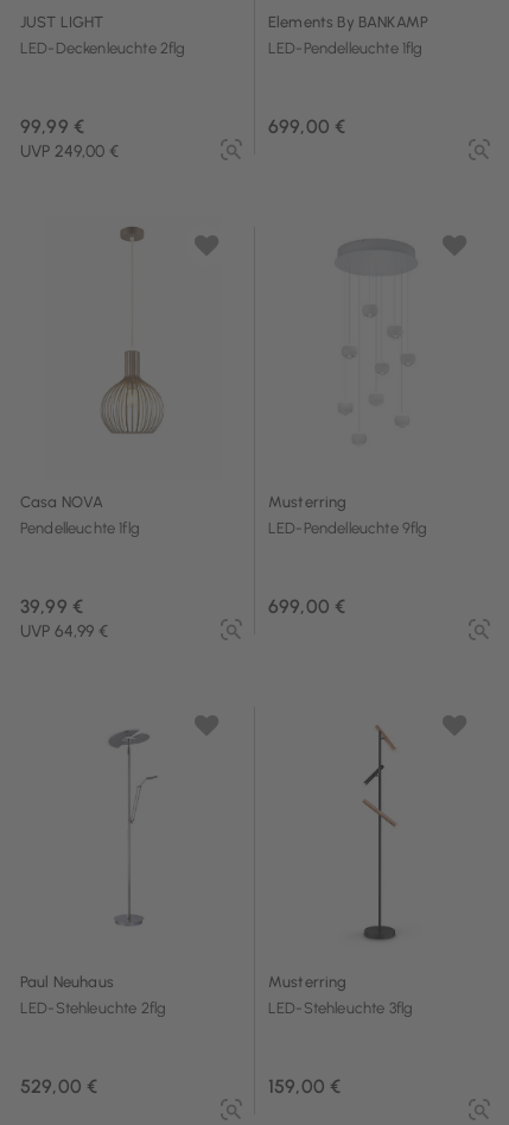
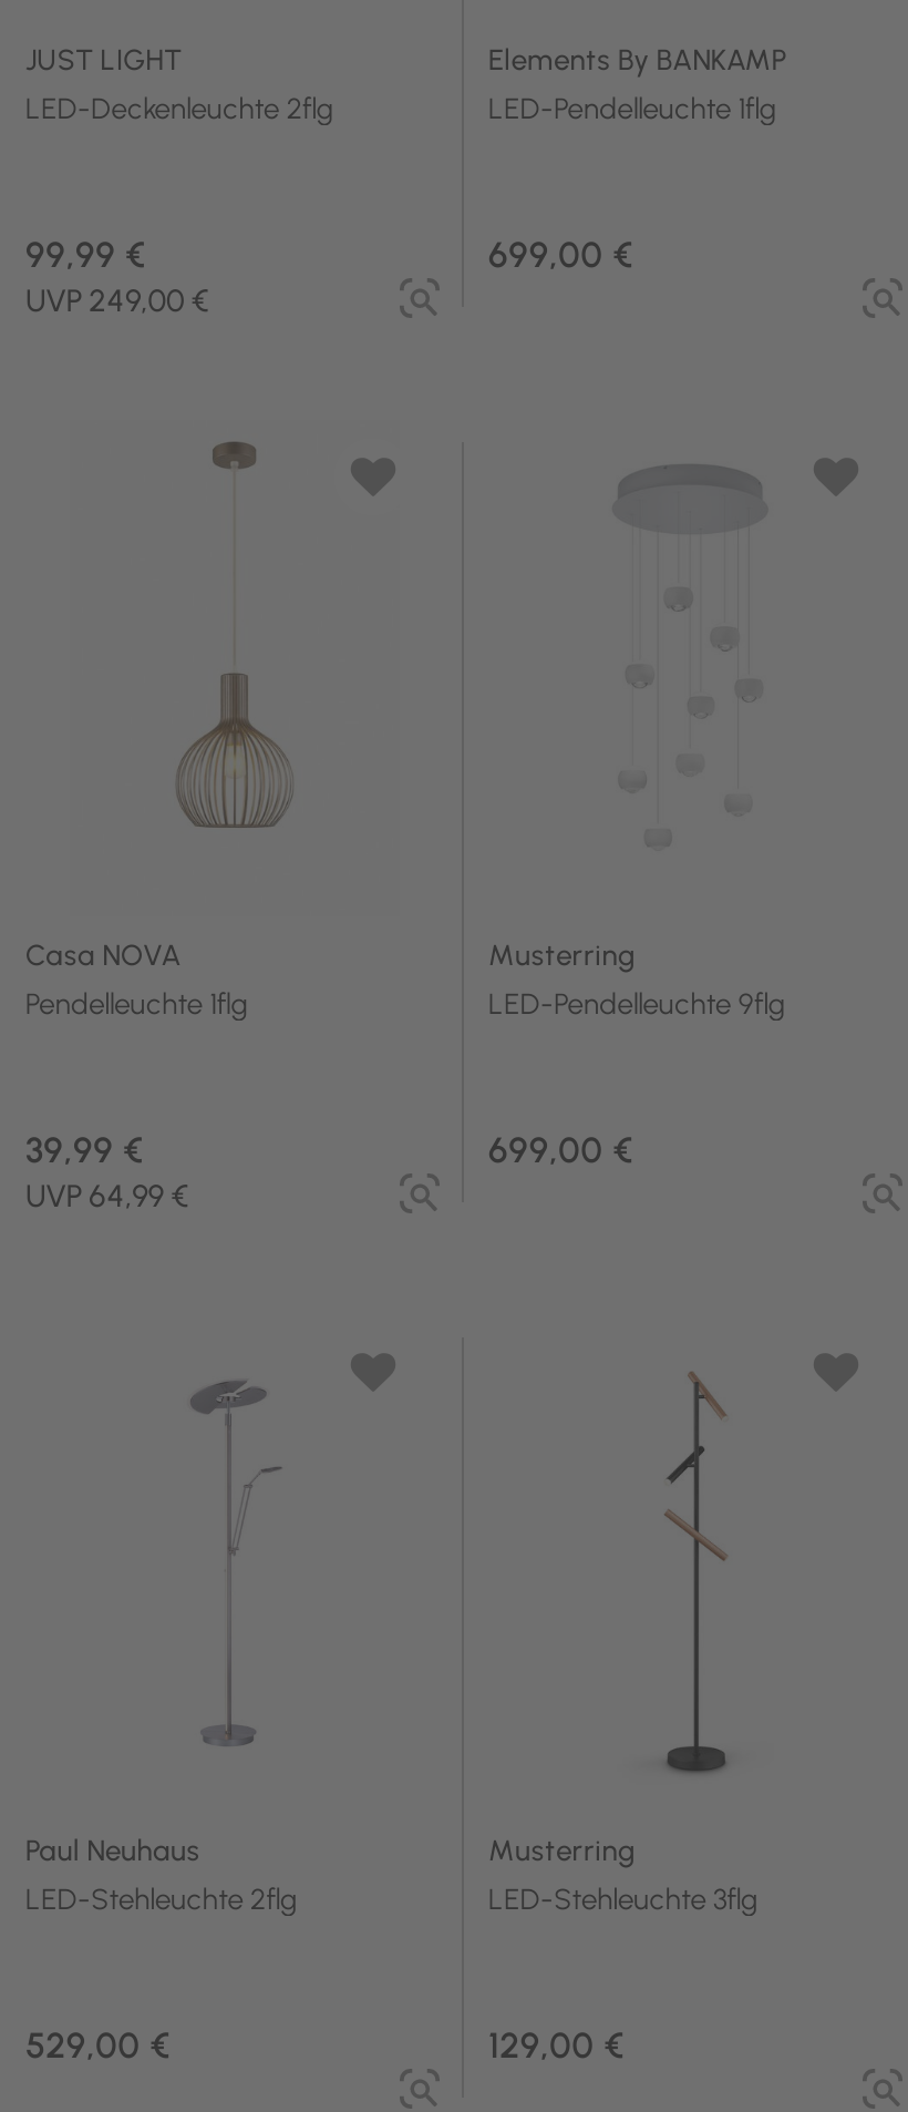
- 159,00 €
+ 129,00 €
